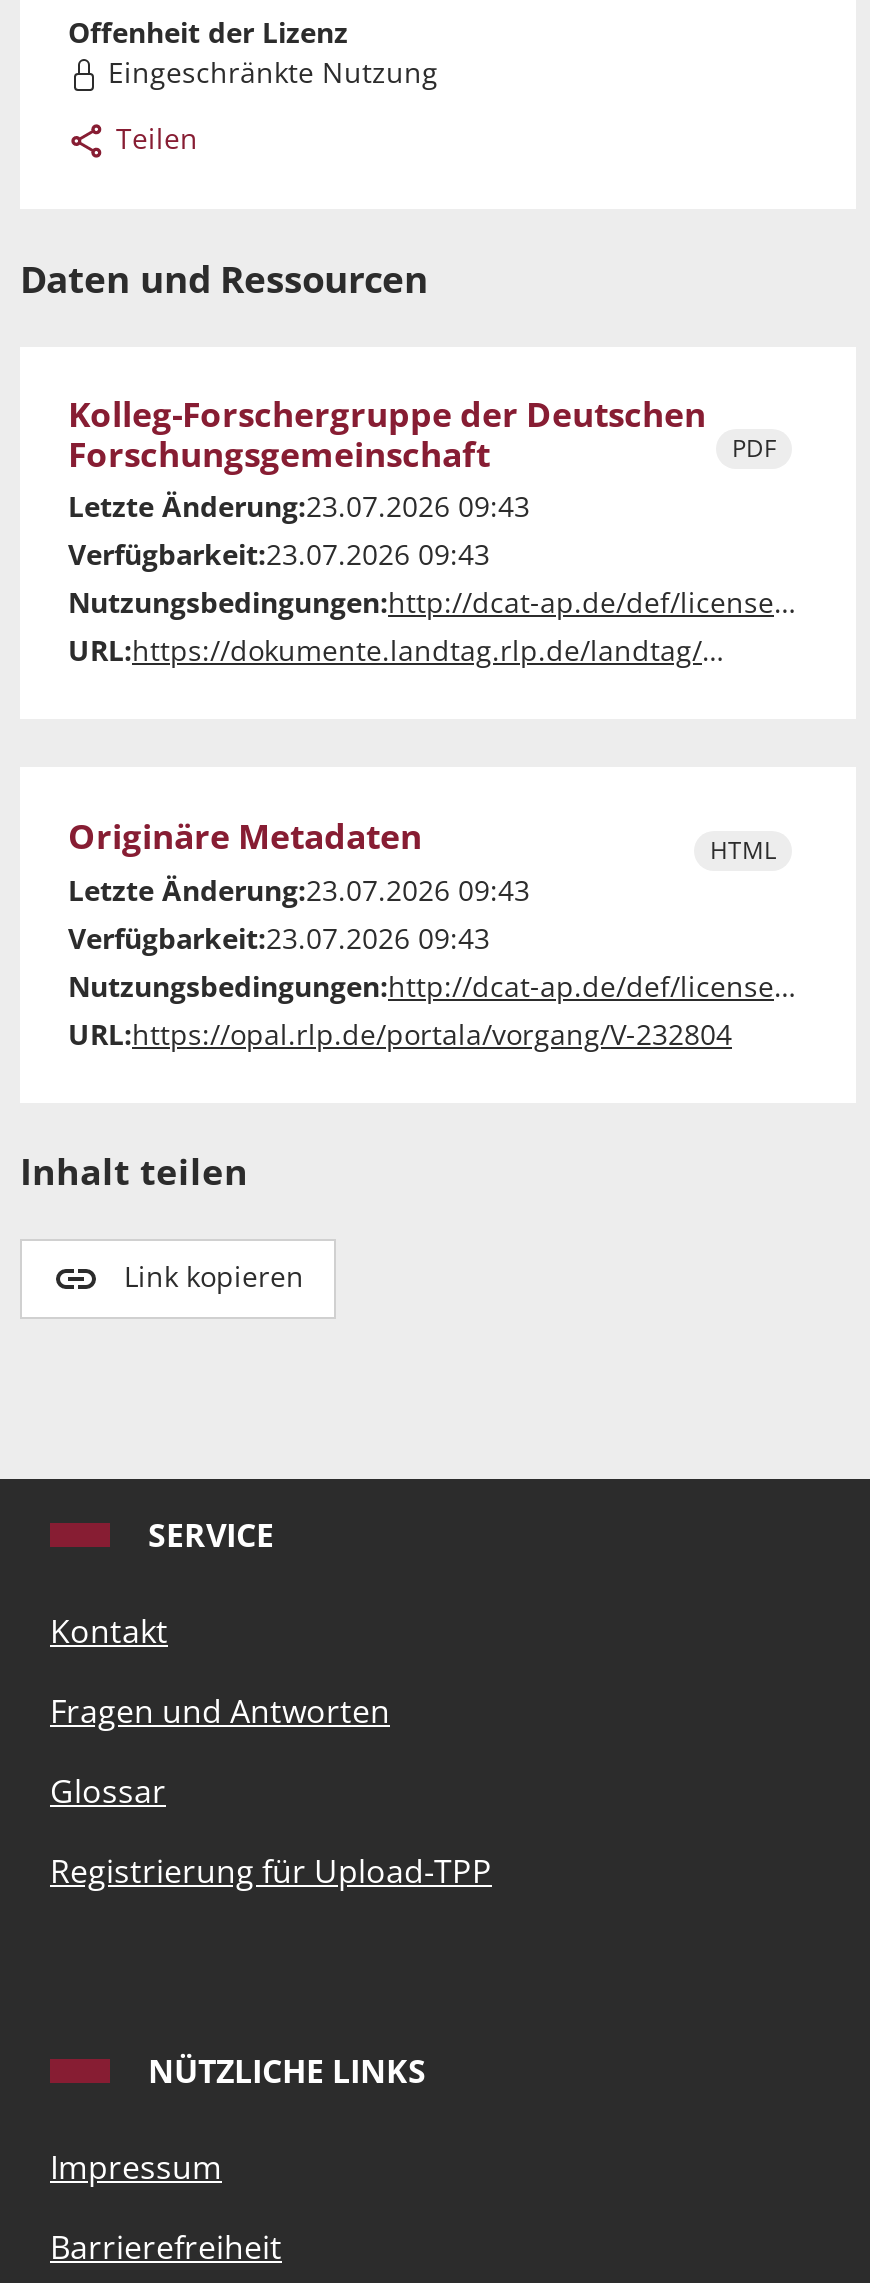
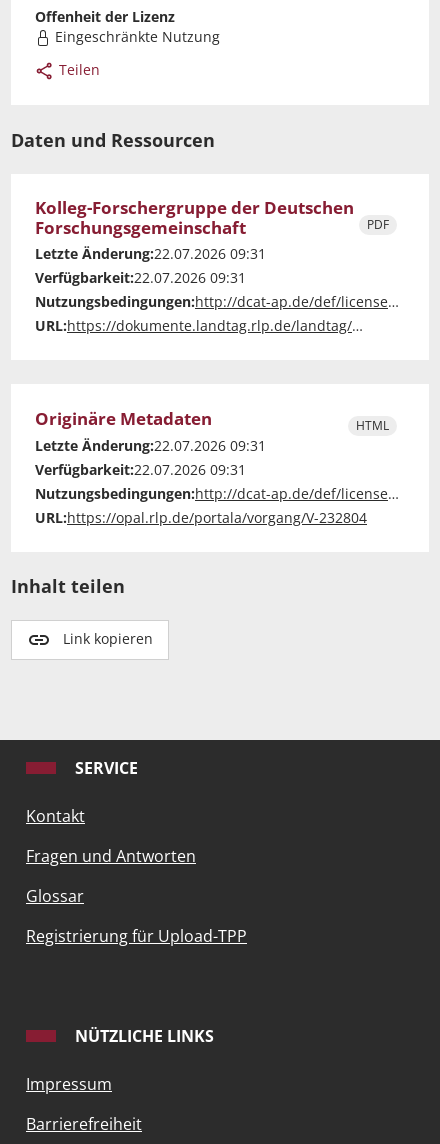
- Letzte Änderung:23.07.2026 09:43
+ Letzte Änderung:22.07.2026 09:31

- Verfügbarkeit:23.07.2026 09:43
+ Verfügbarkeit:22.07.2026 09:31

- Letzte Änderung:23.07.2026 09:43
+ Letzte Änderung:22.07.2026 09:31

- Verfügbarkeit:23.07.2026 09:43
+ Verfügbarkeit:22.07.2026 09:31
